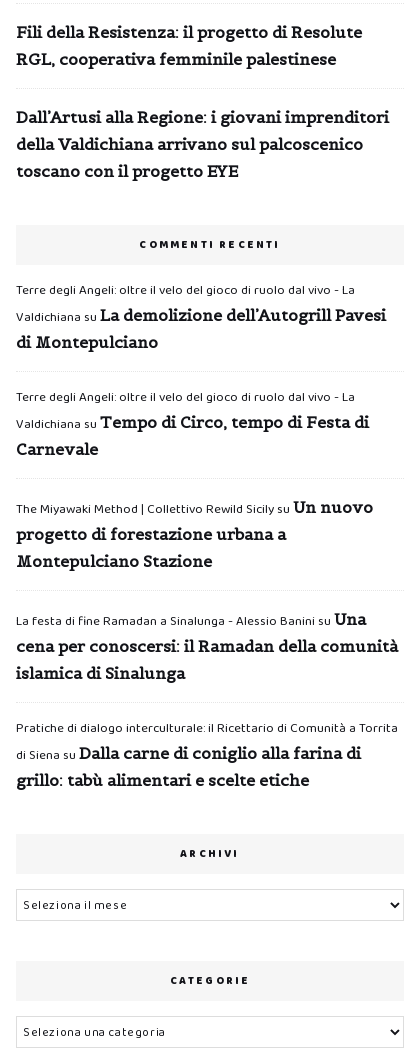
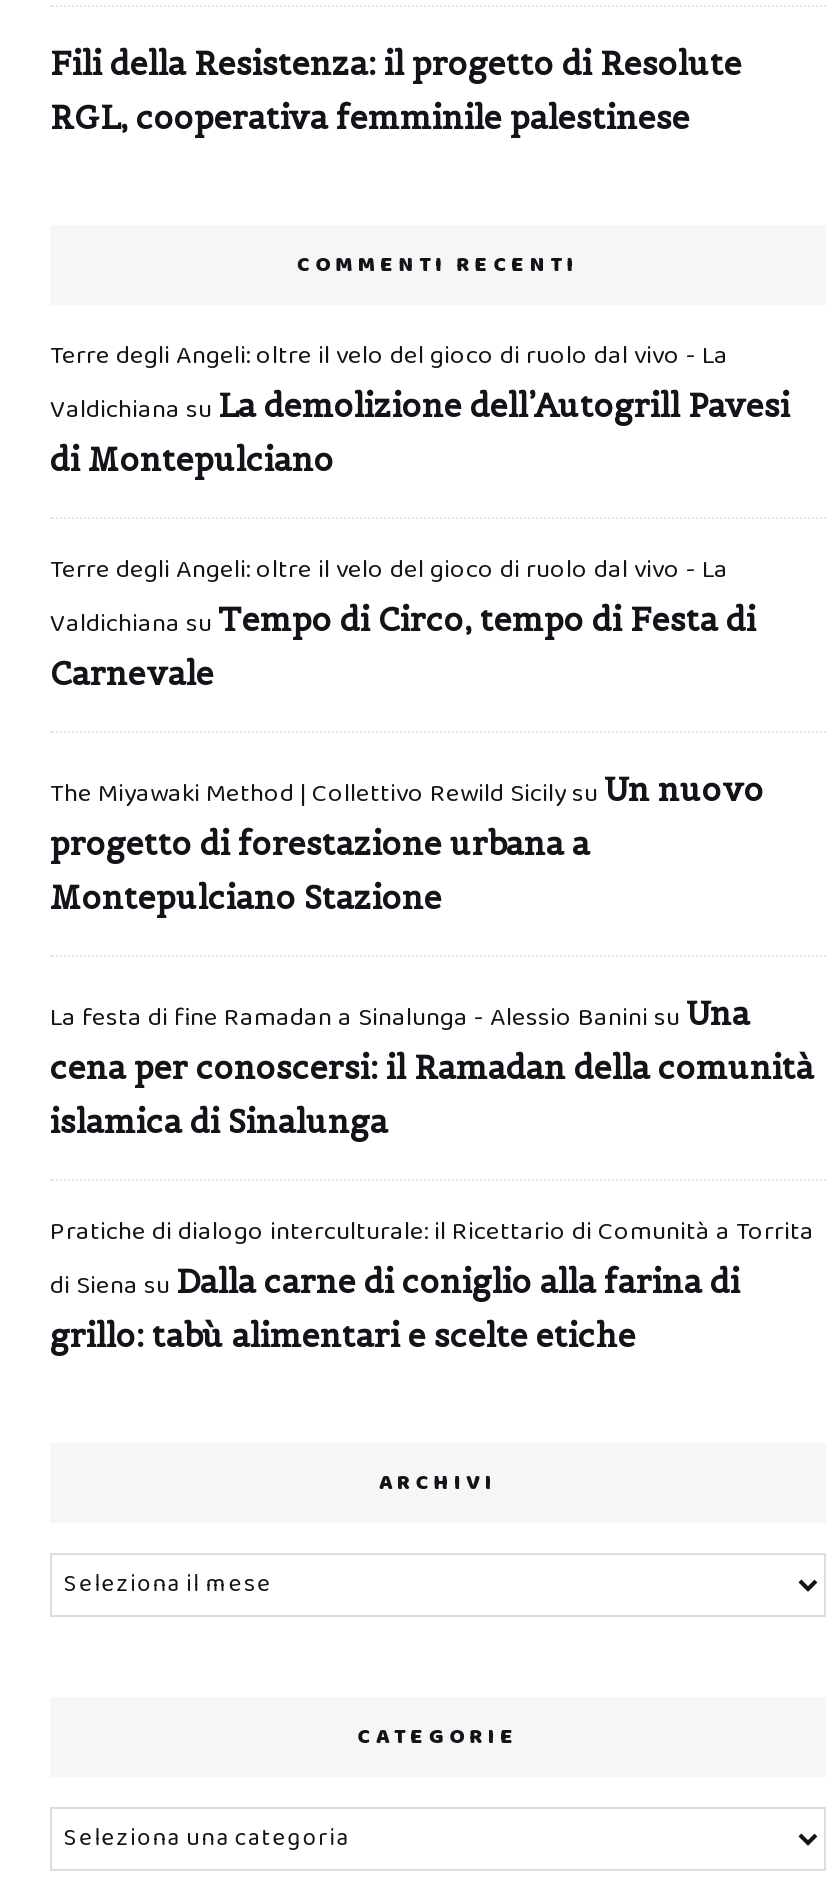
- Dall’Artusi alla Regione: i giovani imprenditori
- della Valdichiana arrivano sul palcoscenico
- toscano con il progetto EYE
